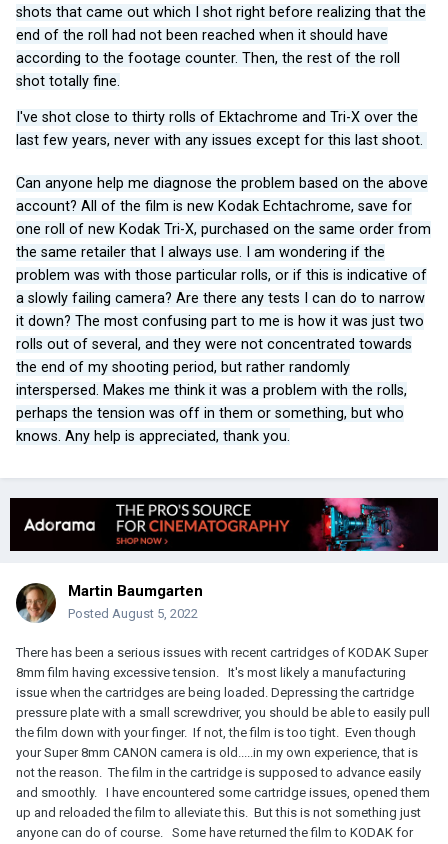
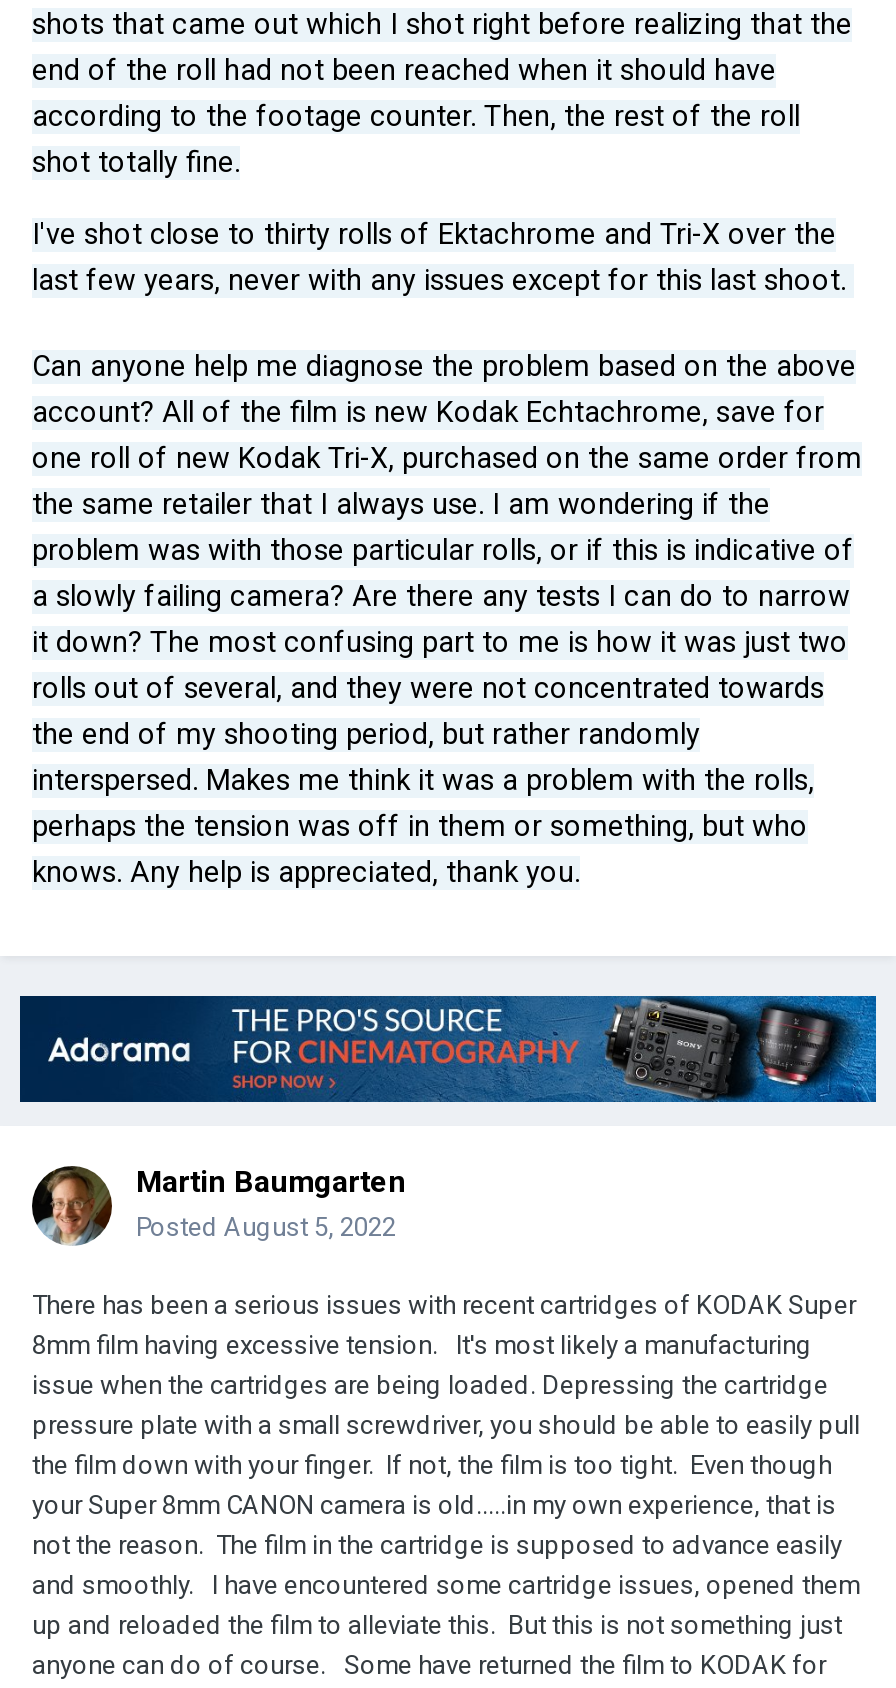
- [image]
+ [image]
